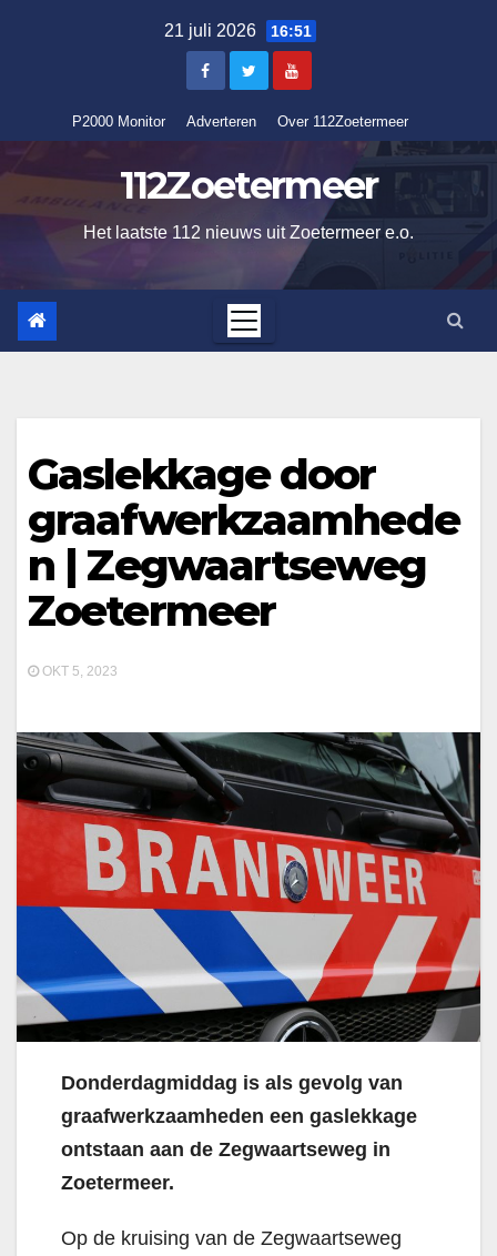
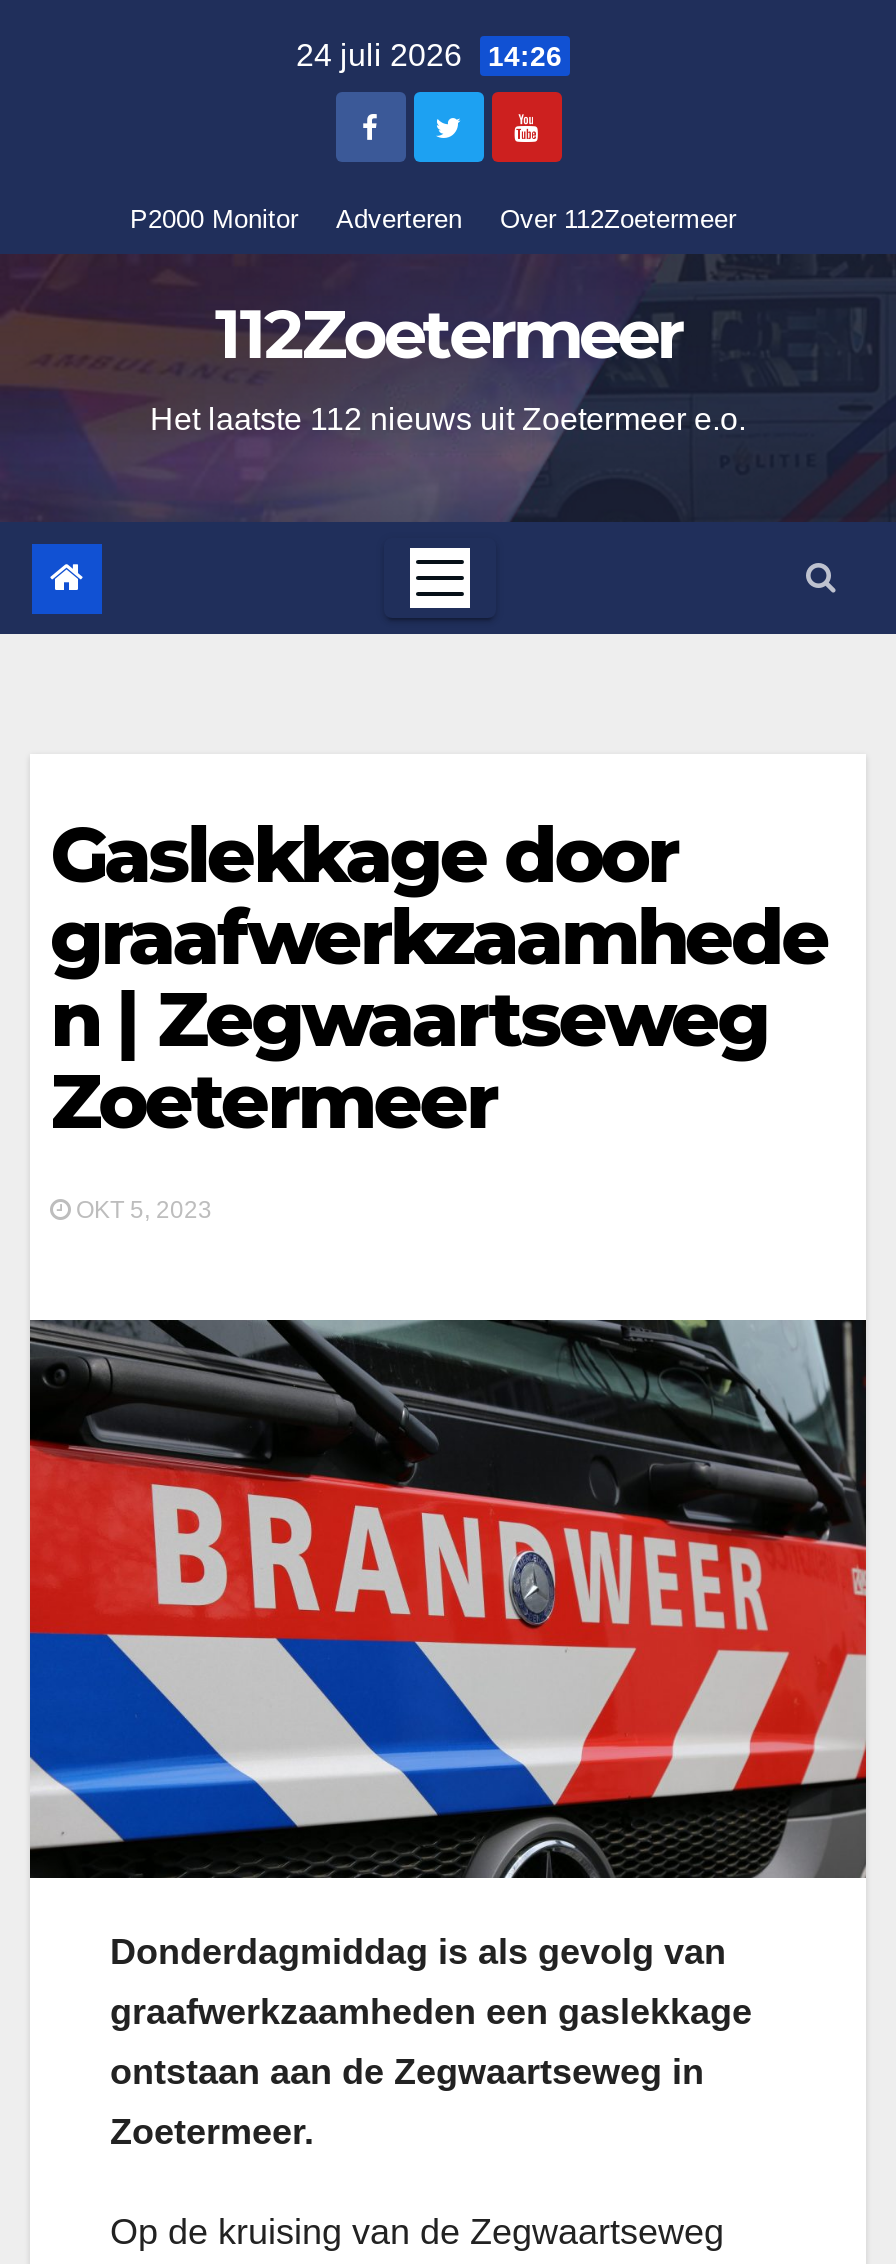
- 21 juli 2026 16:51
+ 24 juli 2026 14:26
